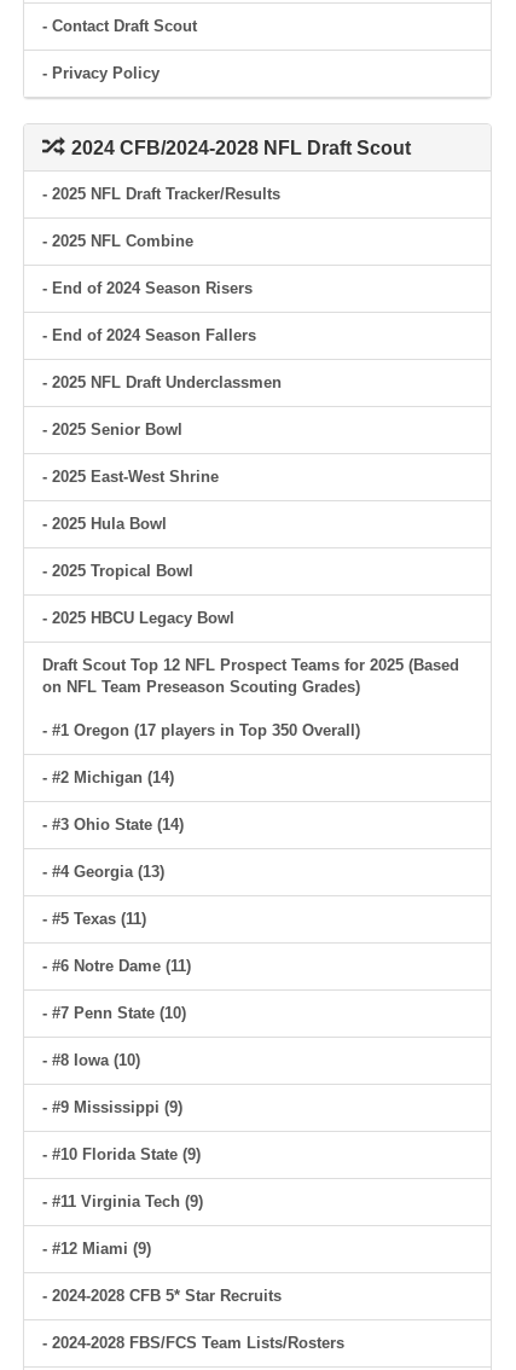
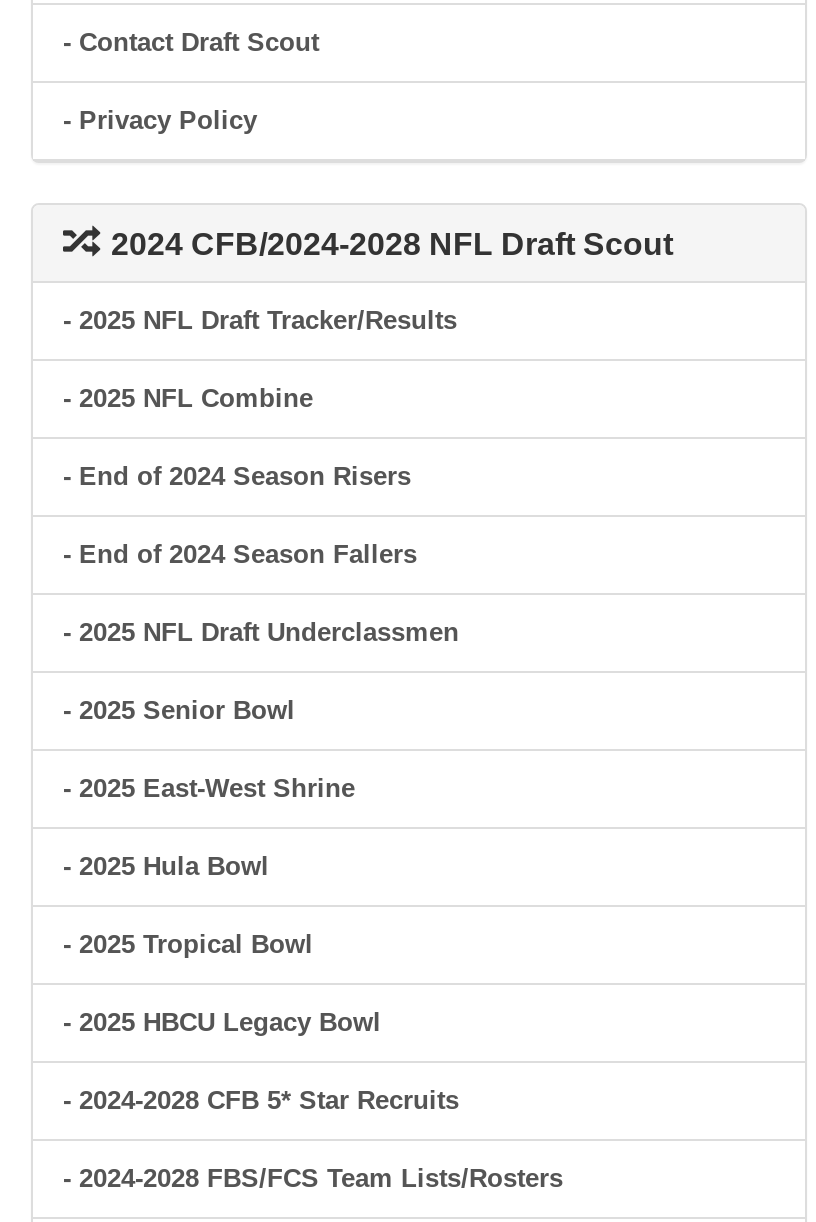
- Draft Scout Top 12 NFL Prospect Teams for 2025 (Based
- on NFL Team Preseason Scouting Grades)
- - #1 Oregon (17 players in Top 350 Overall)
- - #2 Michigan (14)
- - #3 Ohio State (14)
- - #4 Georgia (13)
- - #5 Texas (11)
- - #6 Notre Dame (11)
- - #7 Penn State (10)
- - #8 Iowa (10)
- - #9 Mississippi (9)
- - #10 Florida State (9)
- - #11 Virginia Tech (9)
- - #12 Miami (9)
